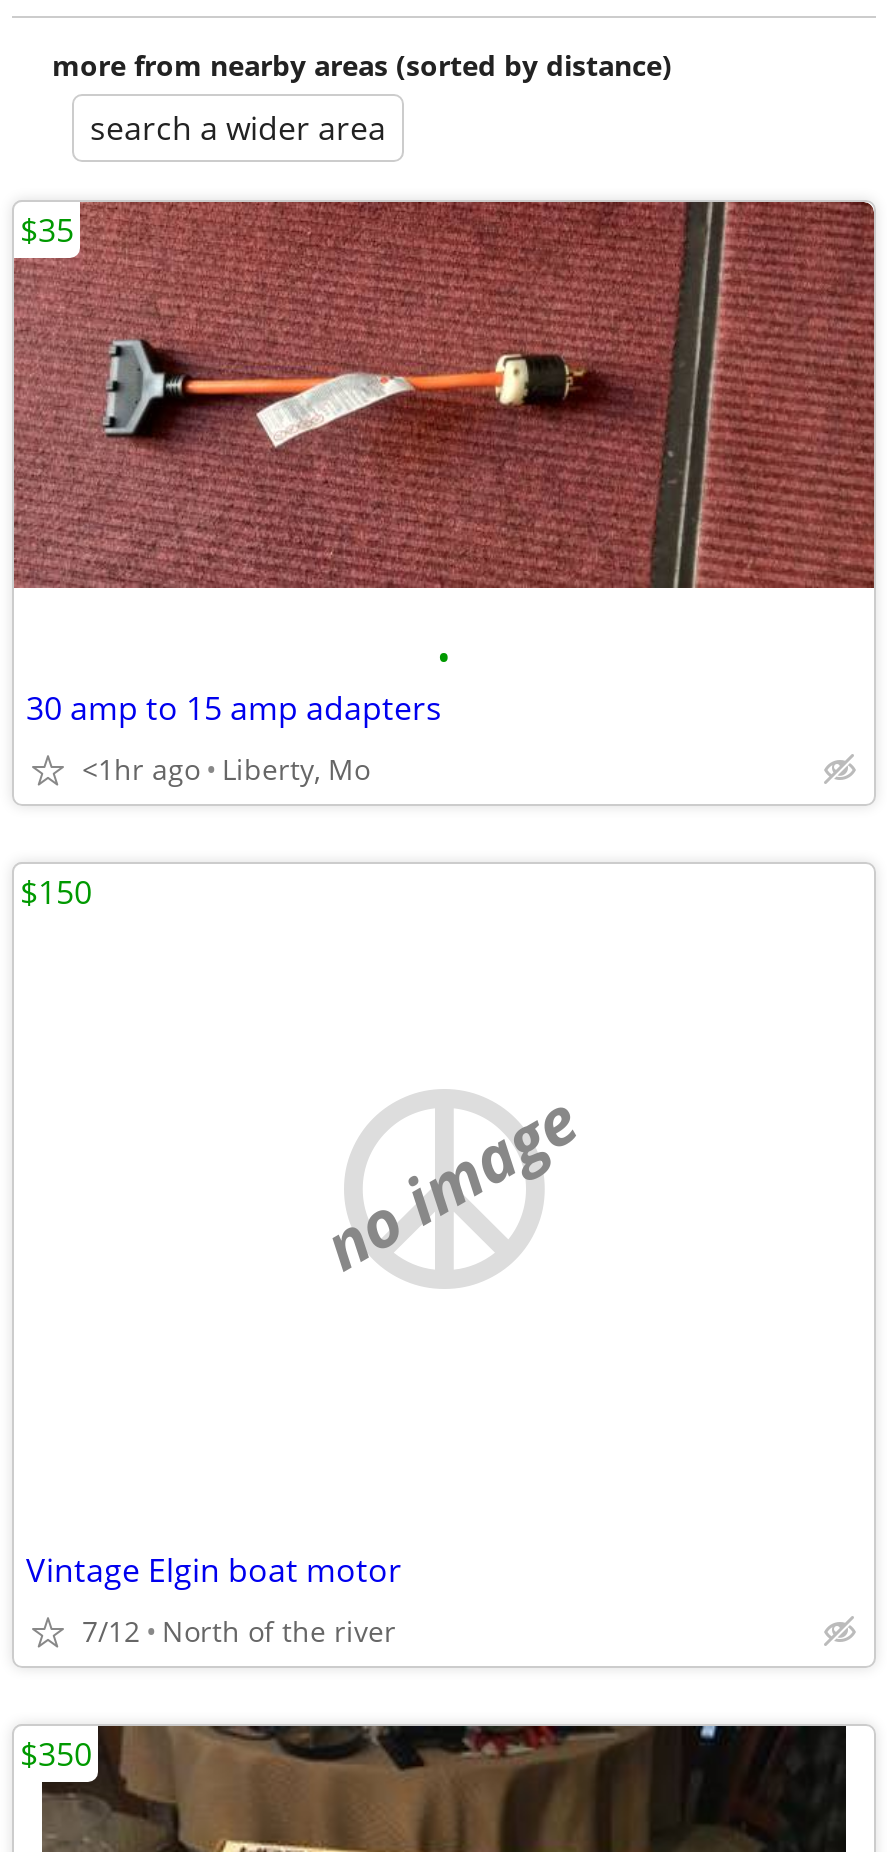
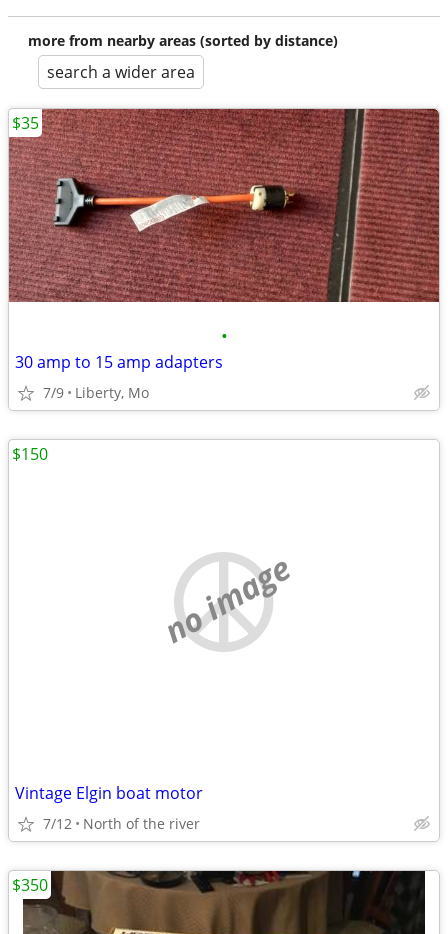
- <1hr ago Liberty, Mo
+ 7/9 Liberty, Mo
